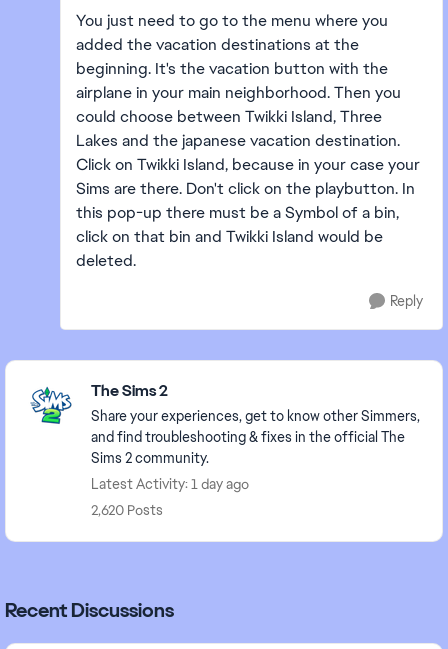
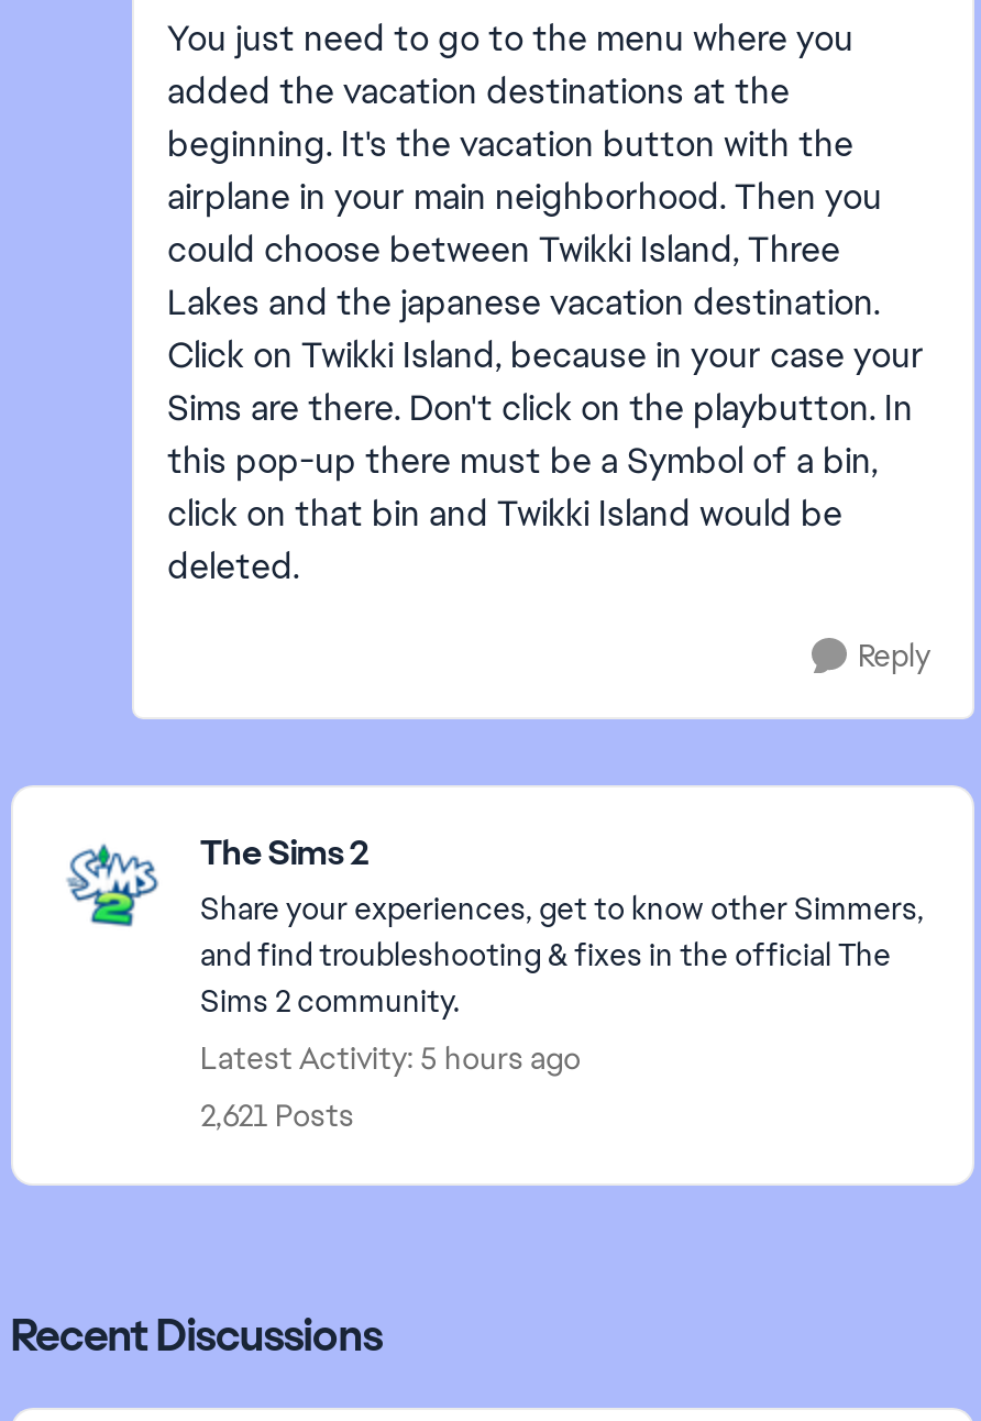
- Latest Activity: 1 day ago
+ Latest Activity: 5 hours ago

- 2,620 Posts
+ 2,621 Posts
